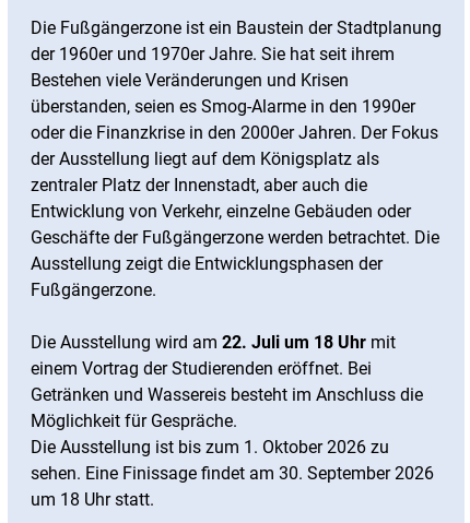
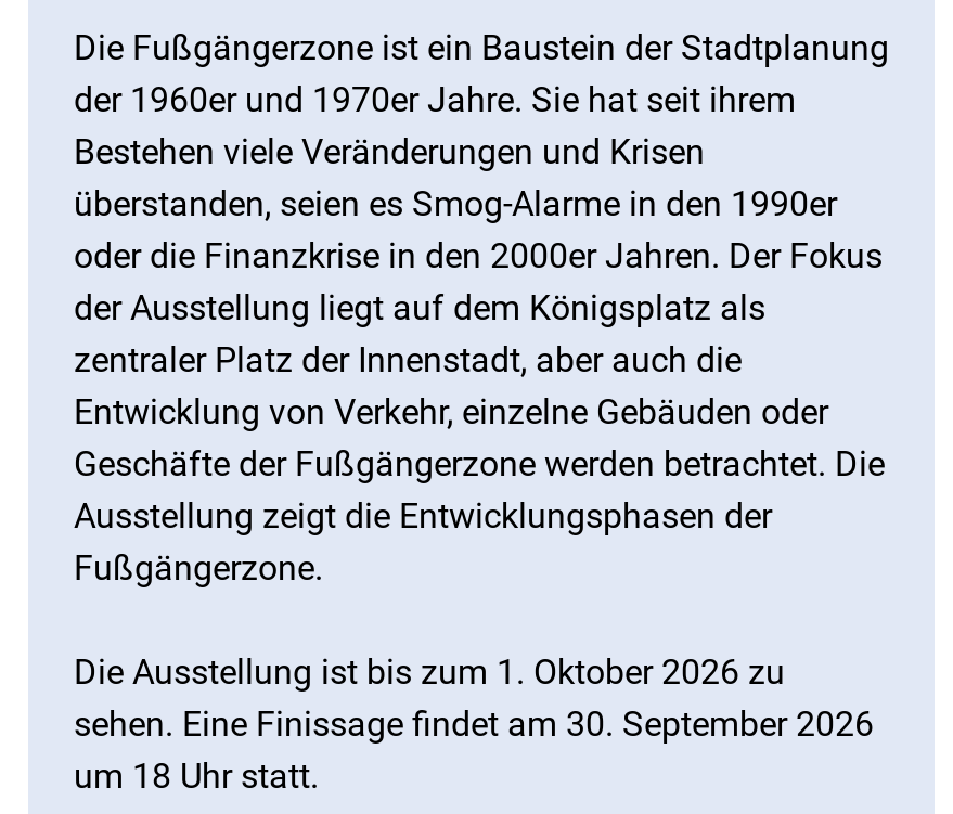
- Die Ausstellung wird am 22. Juli um 18 Uhr mit
- einem Vortrag der Studierenden eröffnet. Bei
- Getränken und Wassereis besteht im Anschluss die
- Möglichkeit für Gespräche.
